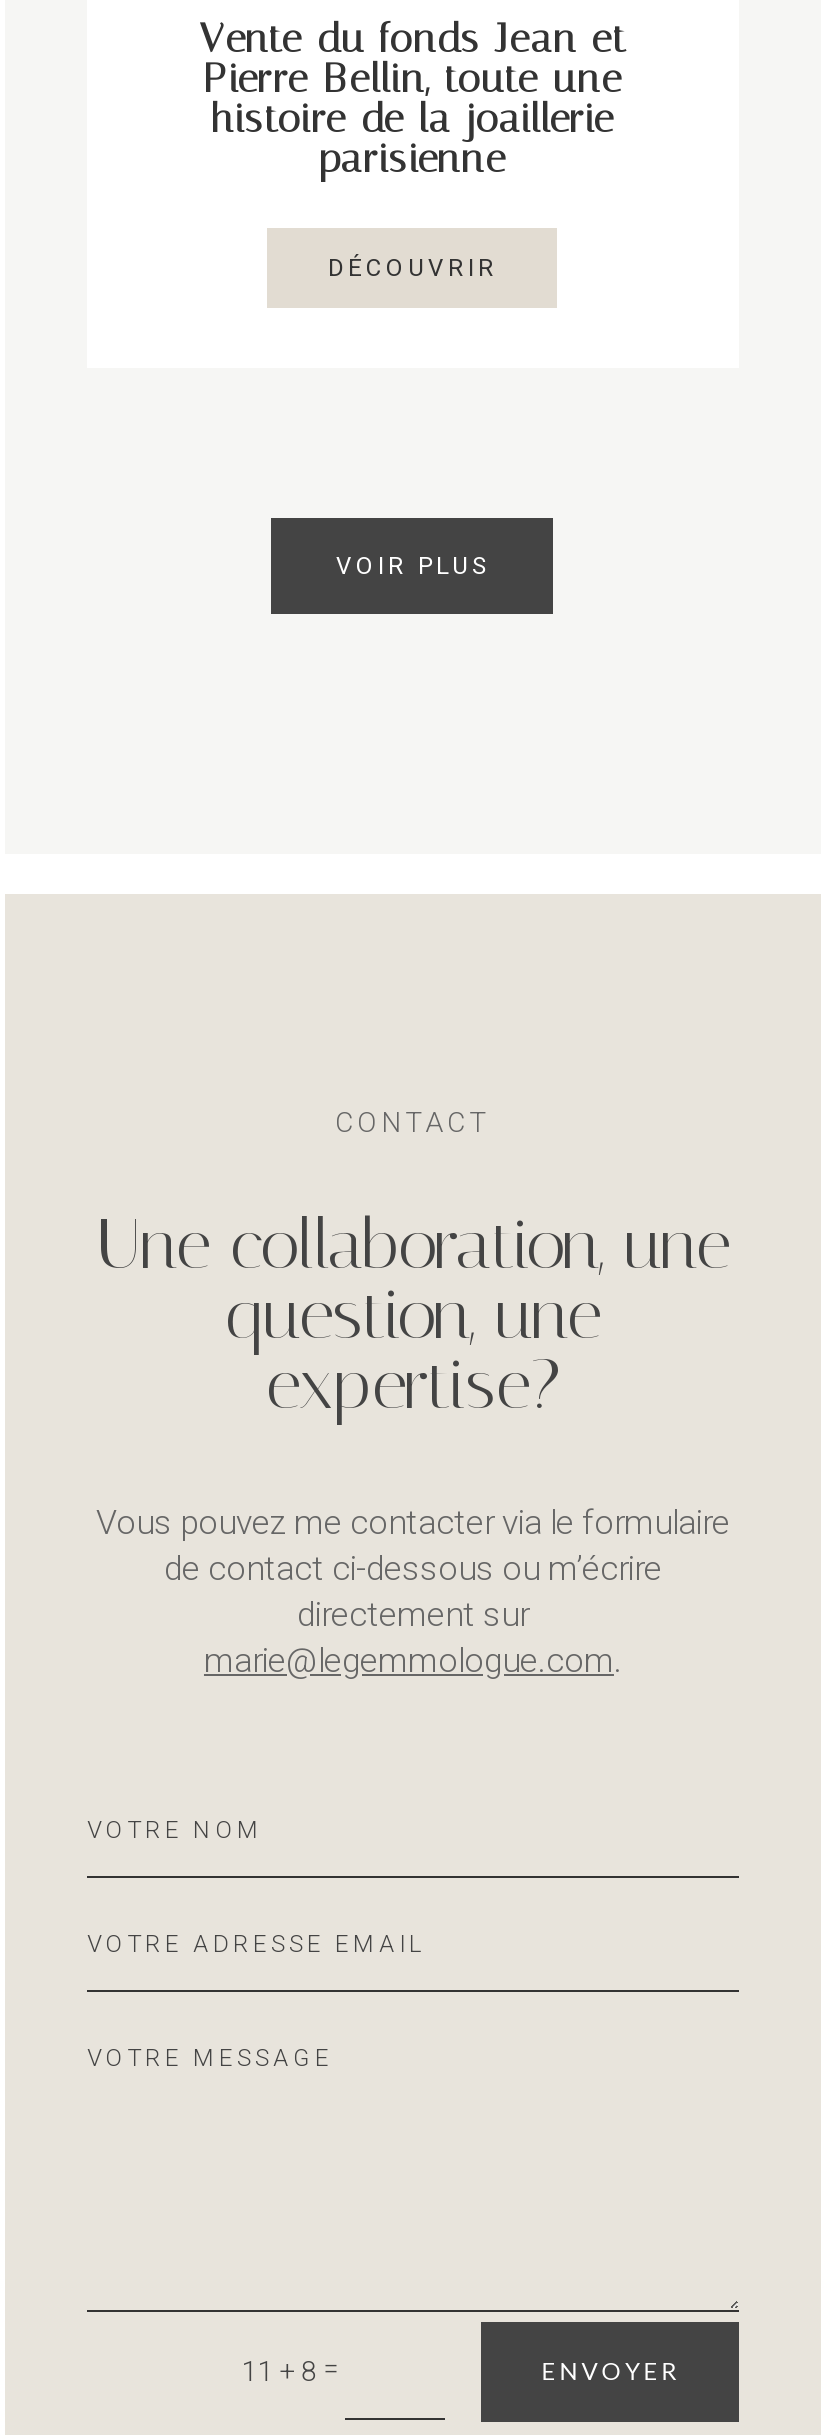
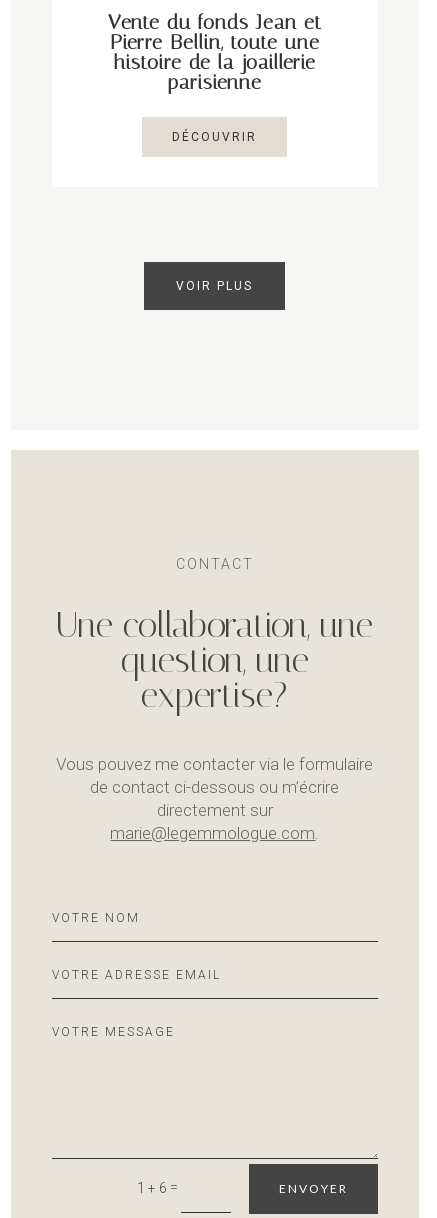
- 11 + 8 =
+ 1 + 6 =
